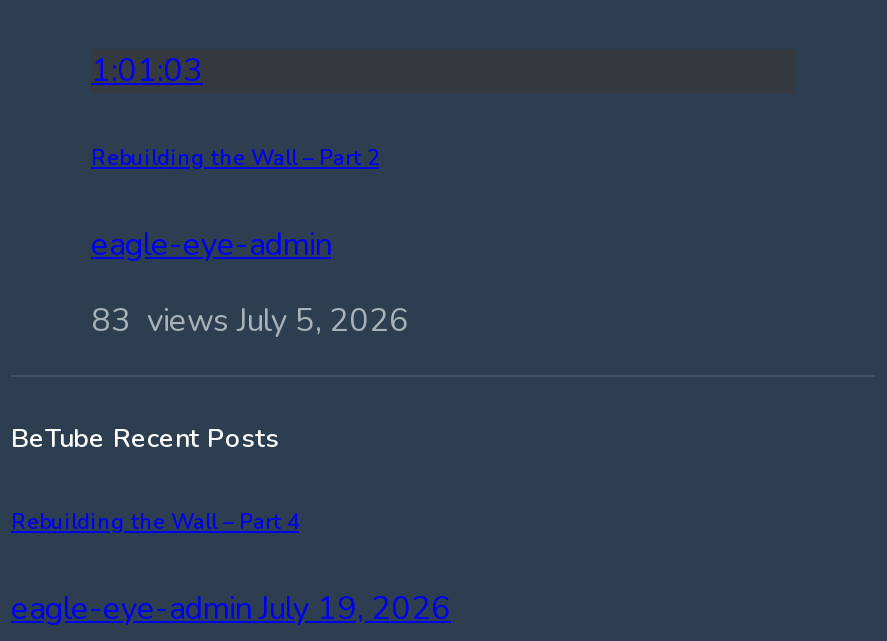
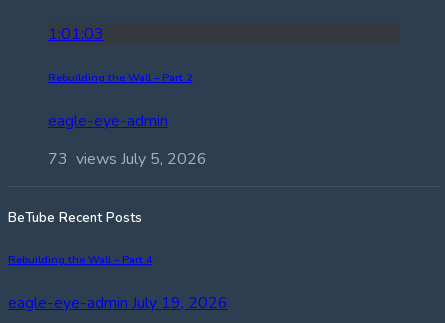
- 83 views July 5, 2026
+ 73 views July 5, 2026
